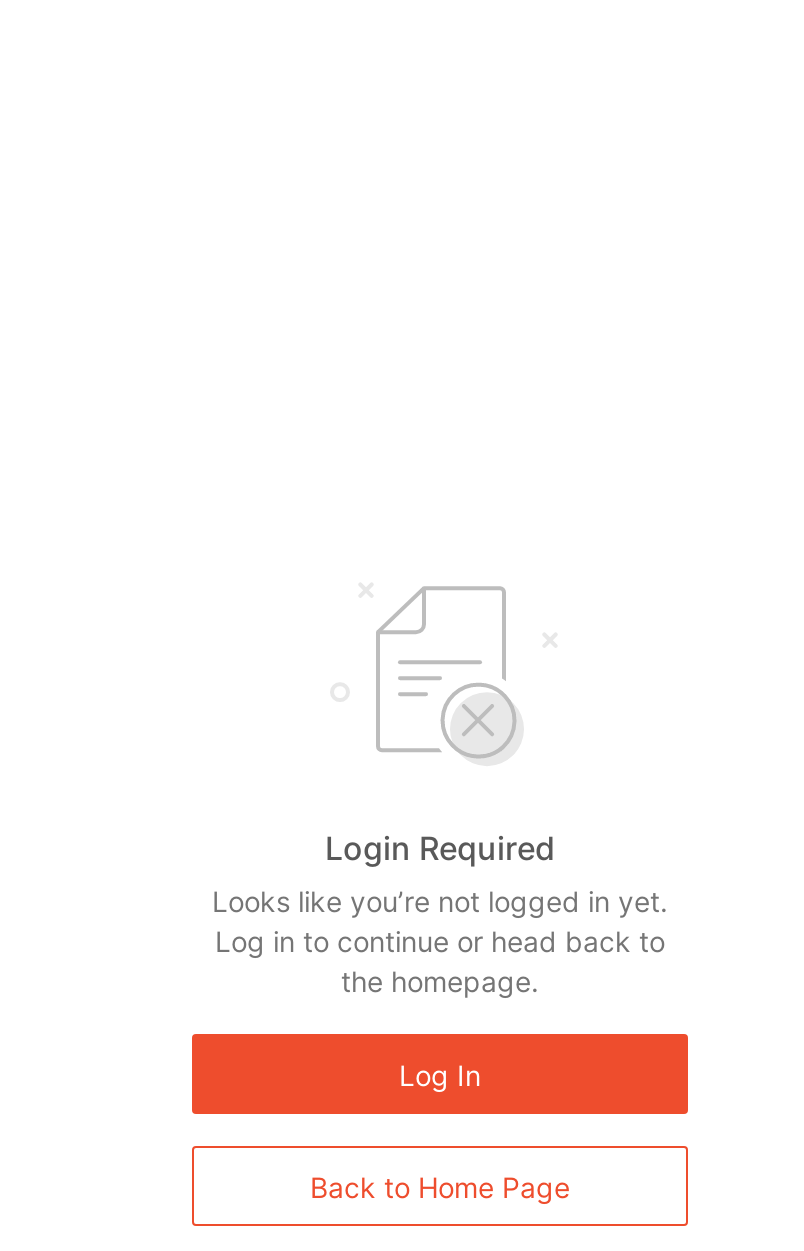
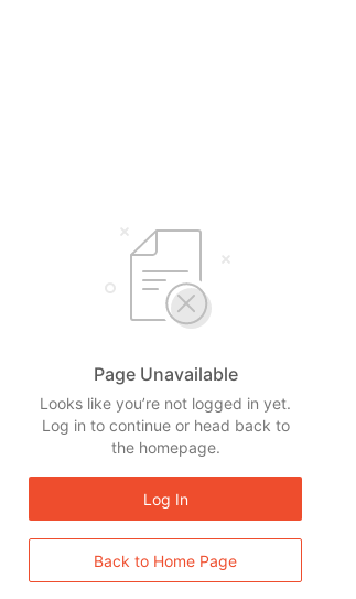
- Login Required
+ Page Unavailable
